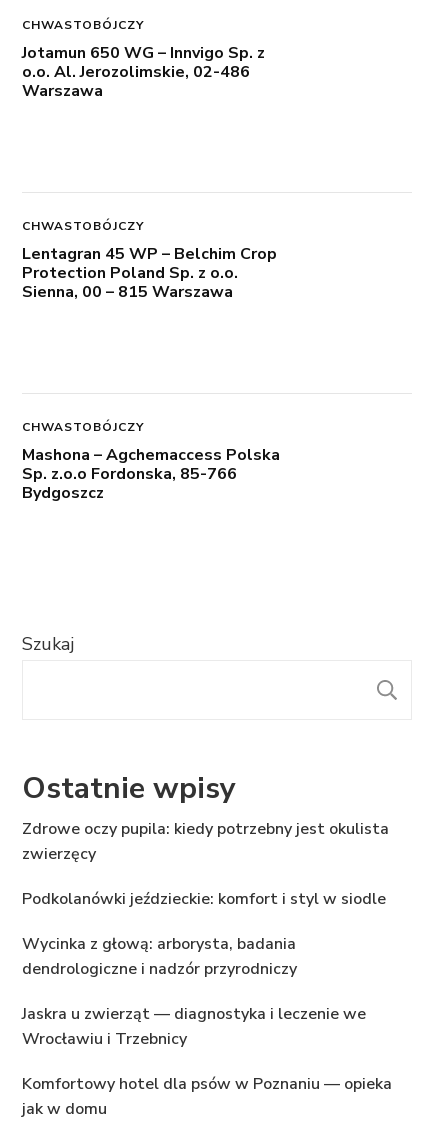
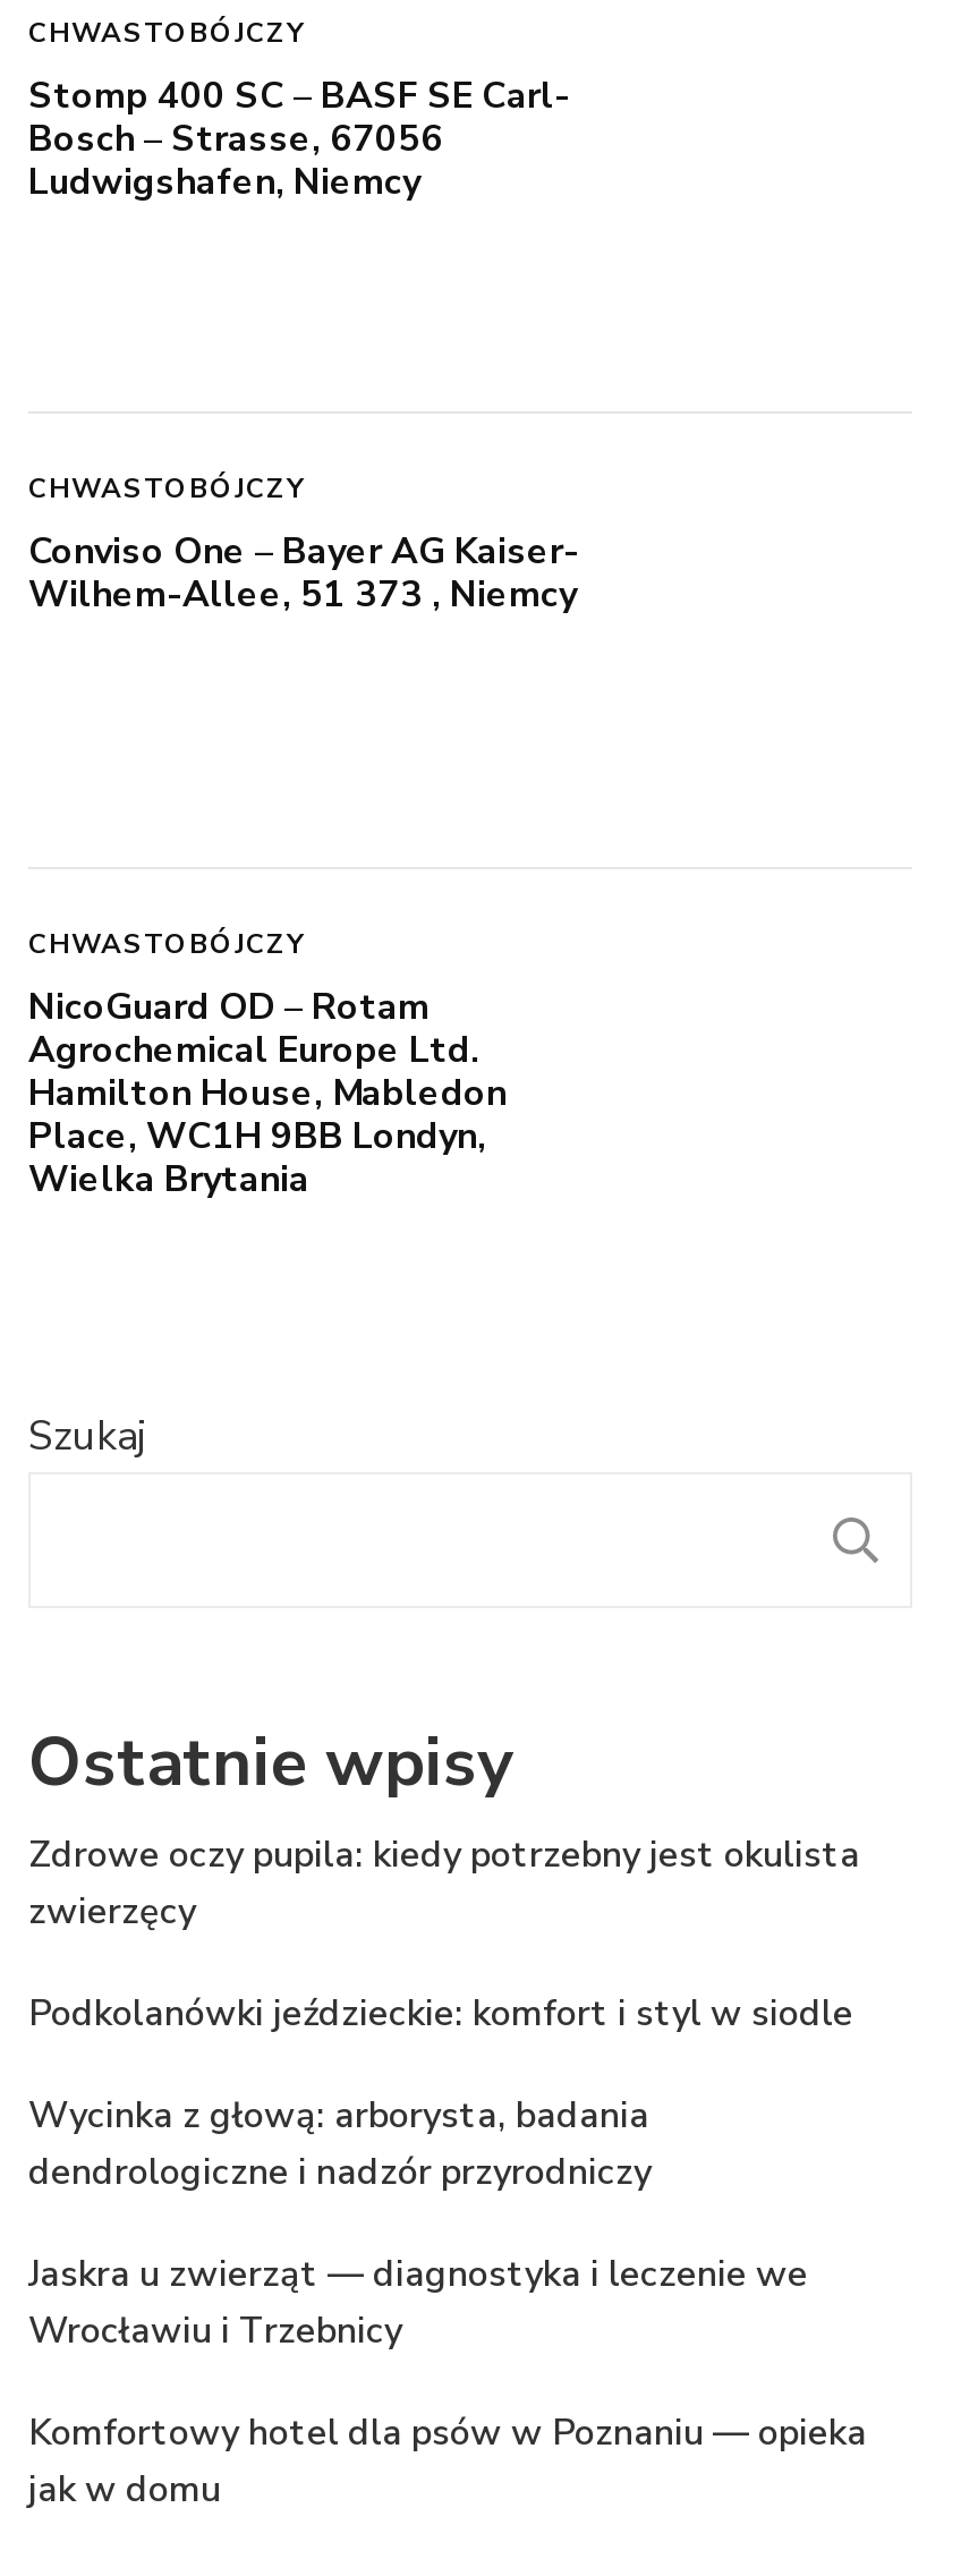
- Jotamun 650 WG – Innvigo Sp. z
- o.o. Al. Jerozolimskie, 02-486
- Warszawa
+ Stomp 400 SC – BASF SE Carl-
+ Bosch – Strasse, 67056
+ Ludwigshafen, Niemcy

- Lentagran 45 WP – Belchim Crop
- Protection Poland Sp. z o.o.
- Sienna, 00 – 815 Warszawa
+ Conviso One – Bayer AG Kaiser-
+ Wilhem-Allee, 51 373 , Niemcy

- Mashona – Agchemaccess Polska
- Sp. z.o.o Fordonska, 85-766
- Bydgoszcz
+ NicoGuard OD – Rotam
+ Agrochemical Europe Ltd.
+ Hamilton House, Mabledon
+ Place, WC1H 9BB Londyn,
+ Wielka Brytania
